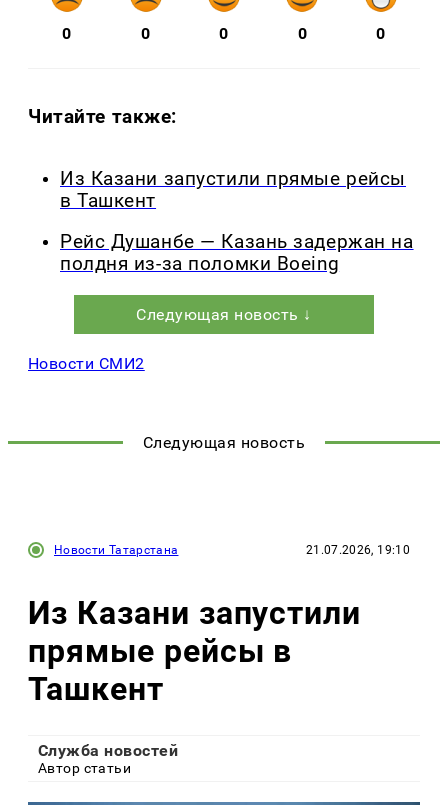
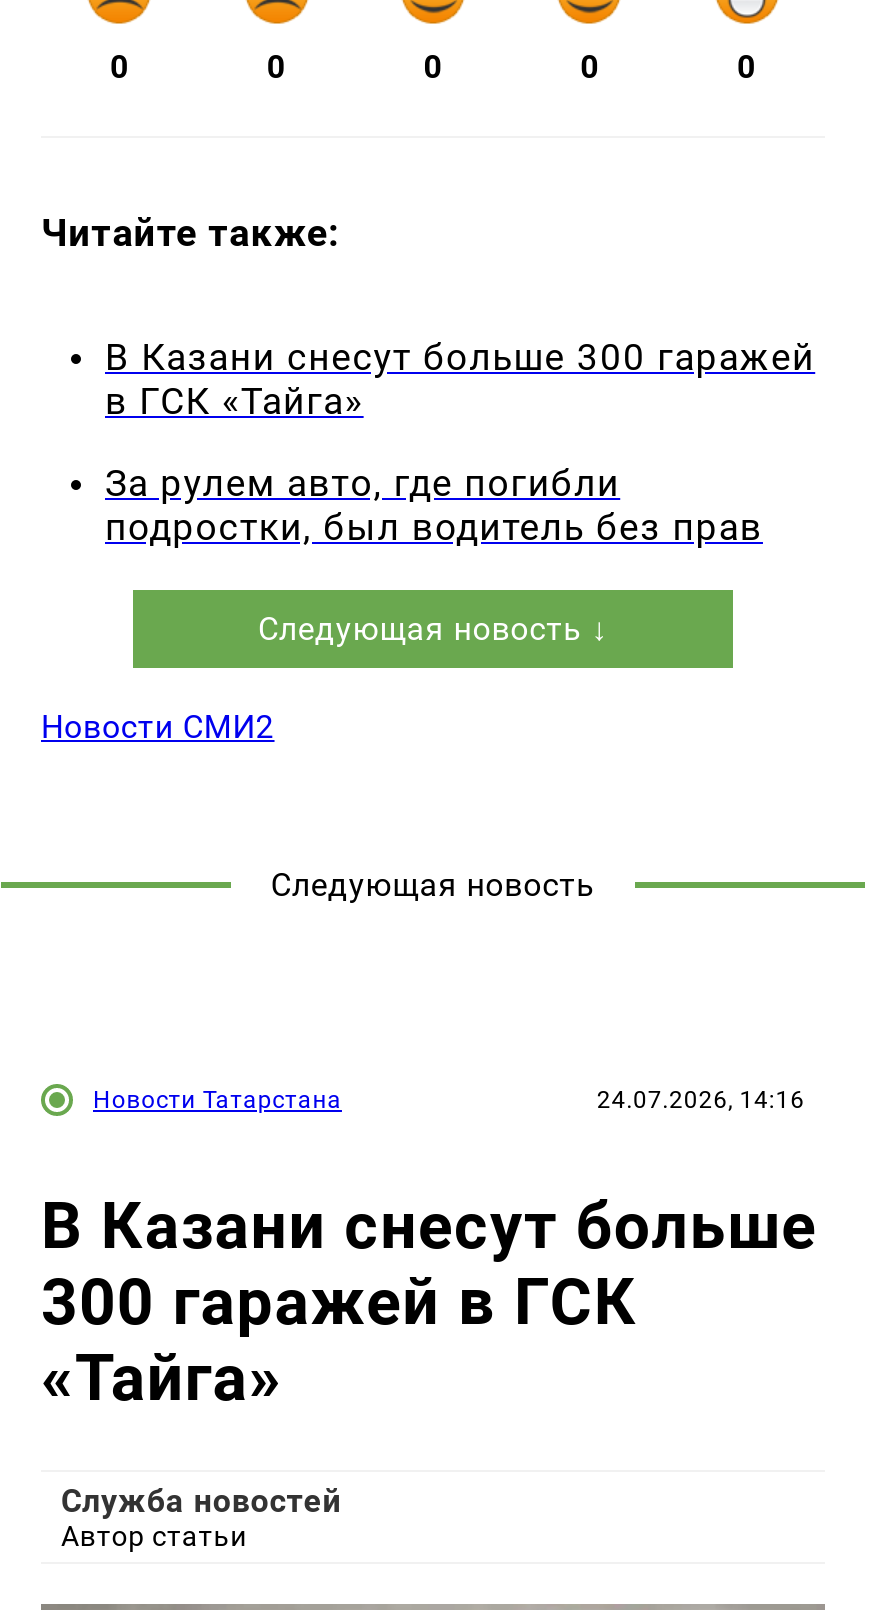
- Из Казани запустили прямые рейсы
- в Ташкент
+ В Казани снесут больше 300 гаражей
+ в ГСК «Тайга»

- Рейс Душанбе — Казань задержан на
- полдня из-за поломки Boeing
+ За рулем авто, где погибли
+ подростки, был водитель без прав

- 21.07.2026, 19:10
+ 24.07.2026, 14:16

- Из Казани запустили
- прямые рейсы в
- Ташкент
+ В Казани снесут больше
+ 300 гаражей в ГСК
+ «Тайга»
